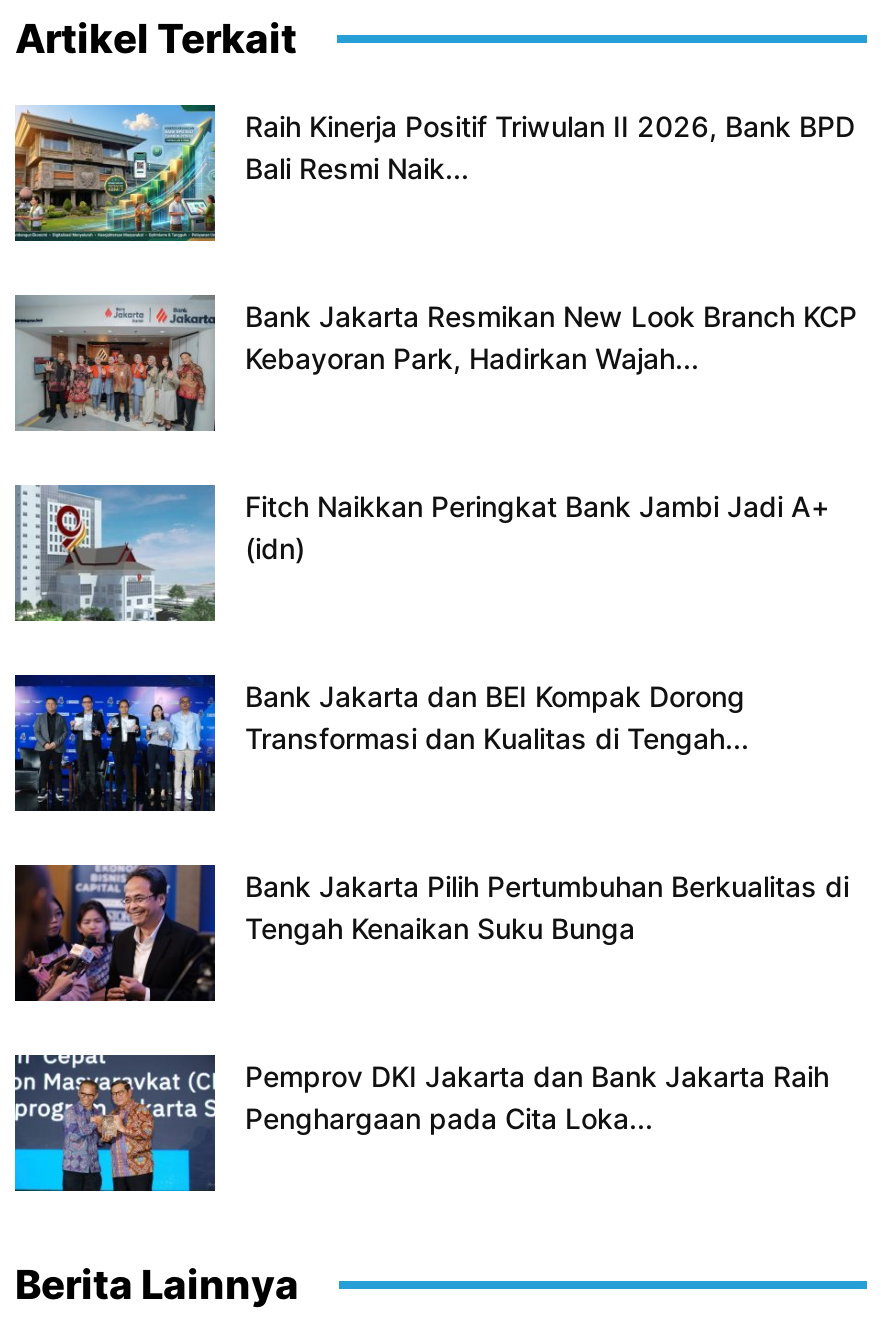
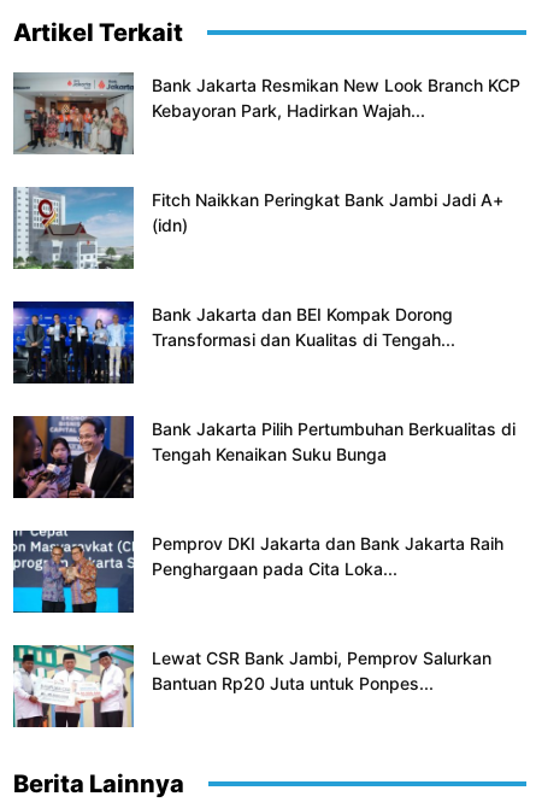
- [image]
- Raih Kinerja Positif Triwulan II 2026, Bank BPD
- Bali Resmi Naik...

moved up: [image] | Bank Jakarta Resmikan New Look Branch KCP | Kebayoran Park, Hadirkan Wajah... | ... | Pemprov DKI Jakarta dan Bank Jakarta Raih | Penghargaan pada Cita Loka...

+ [image]
+ Lewat CSR Bank Jambi, Pemprov Salurkan
+ Bantuan Rp20 Juta untuk Ponpes...
